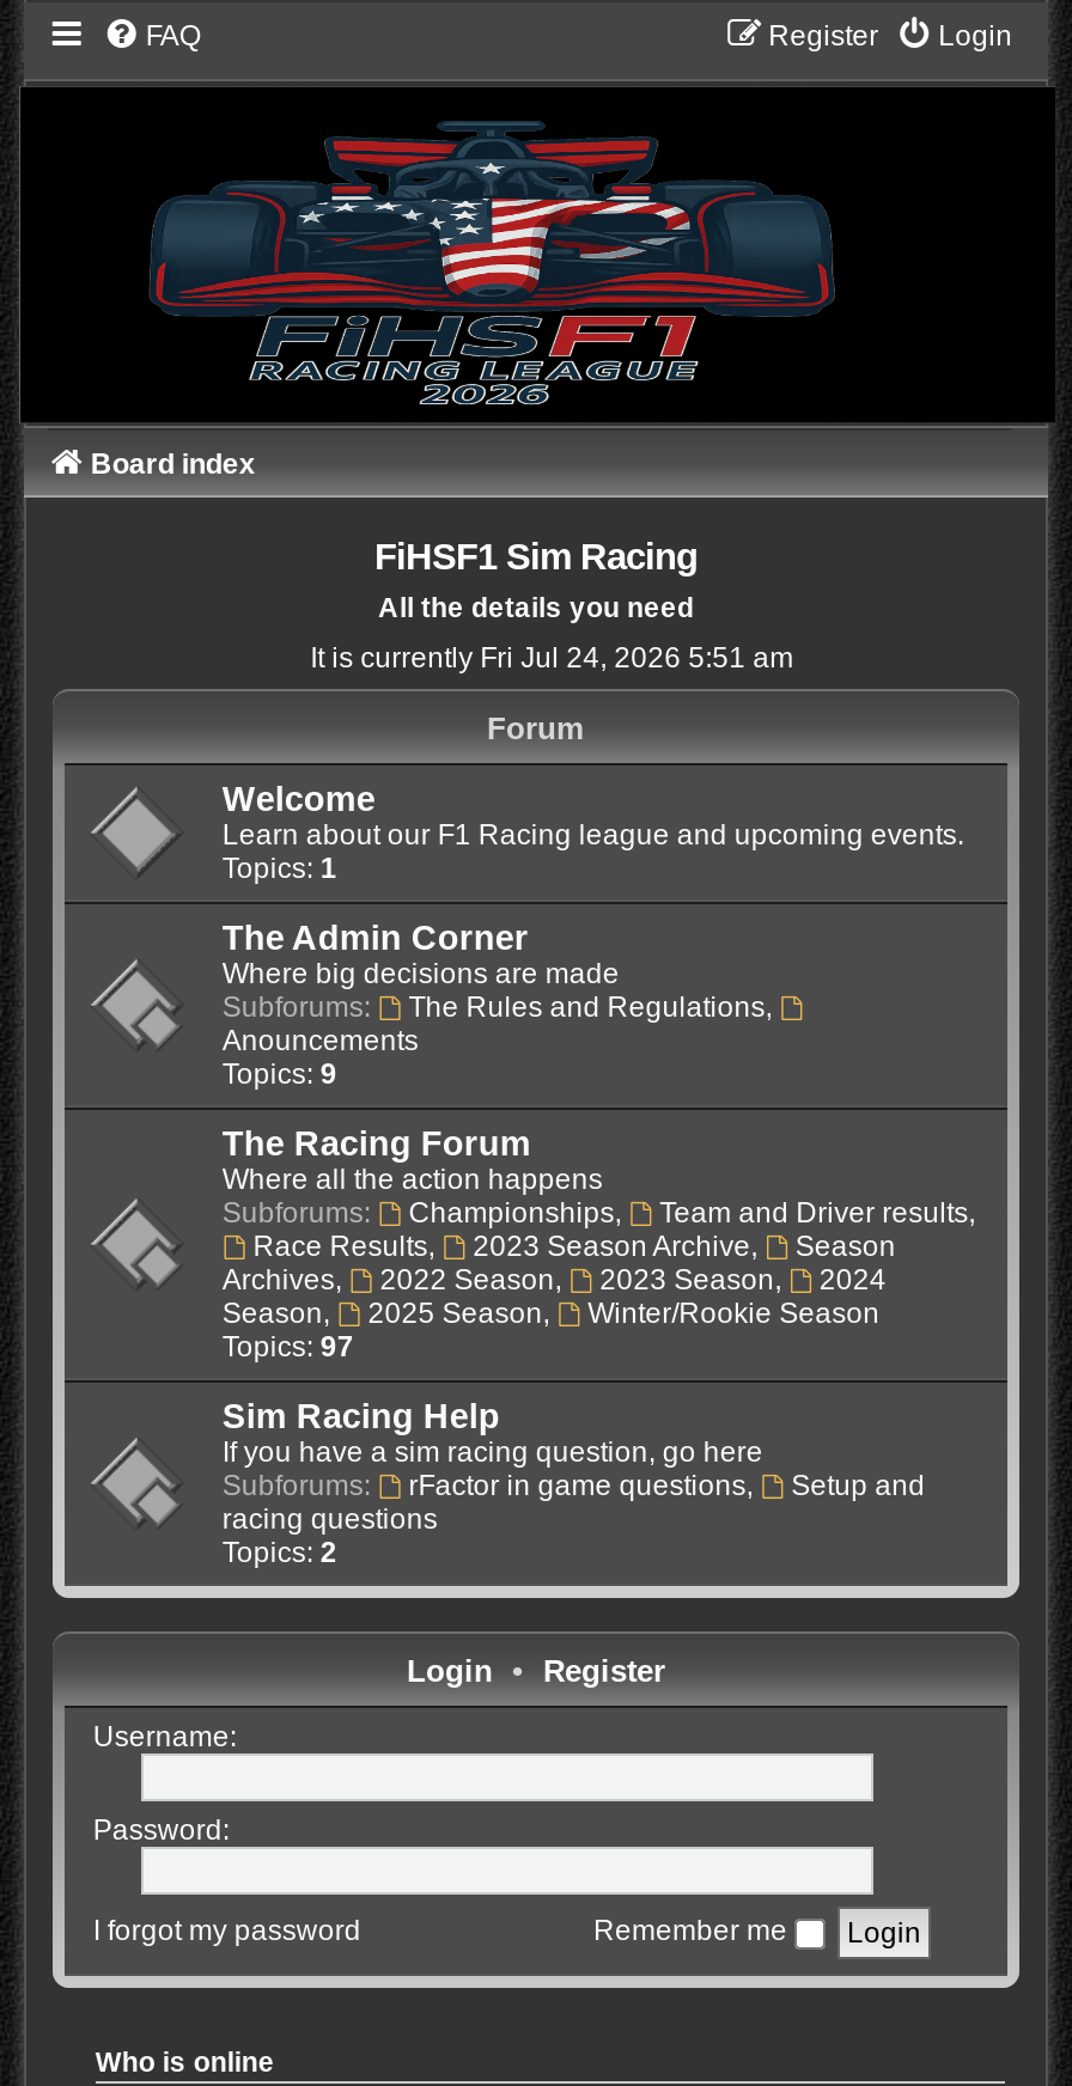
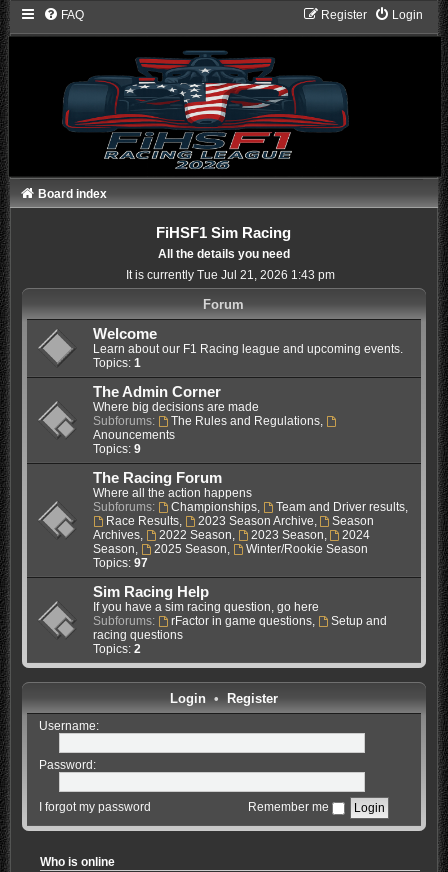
- It is currently Fri Jul 24, 2026 5:51 am
+ It is currently Tue Jul 21, 2026 1:43 pm
